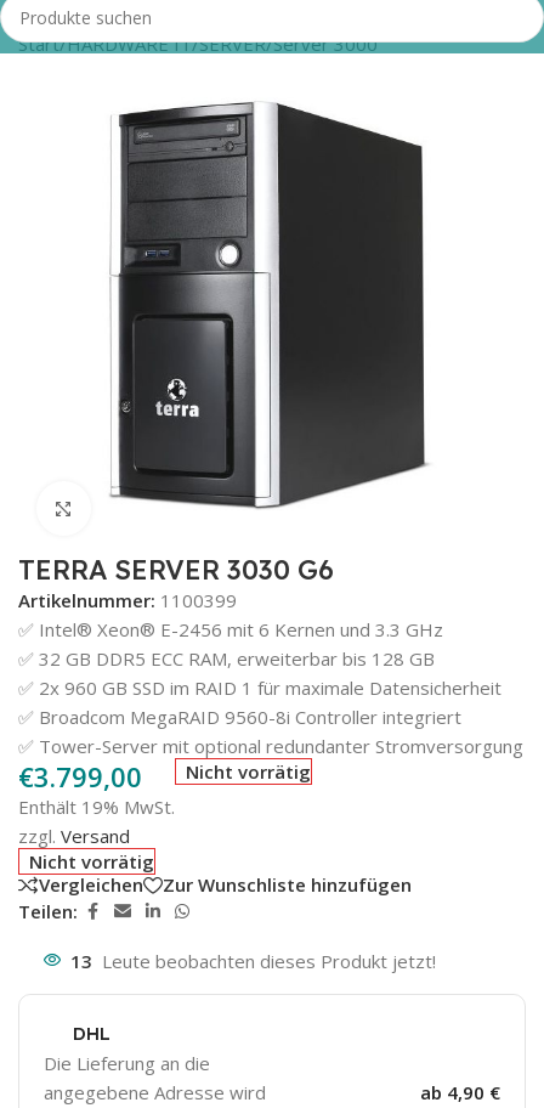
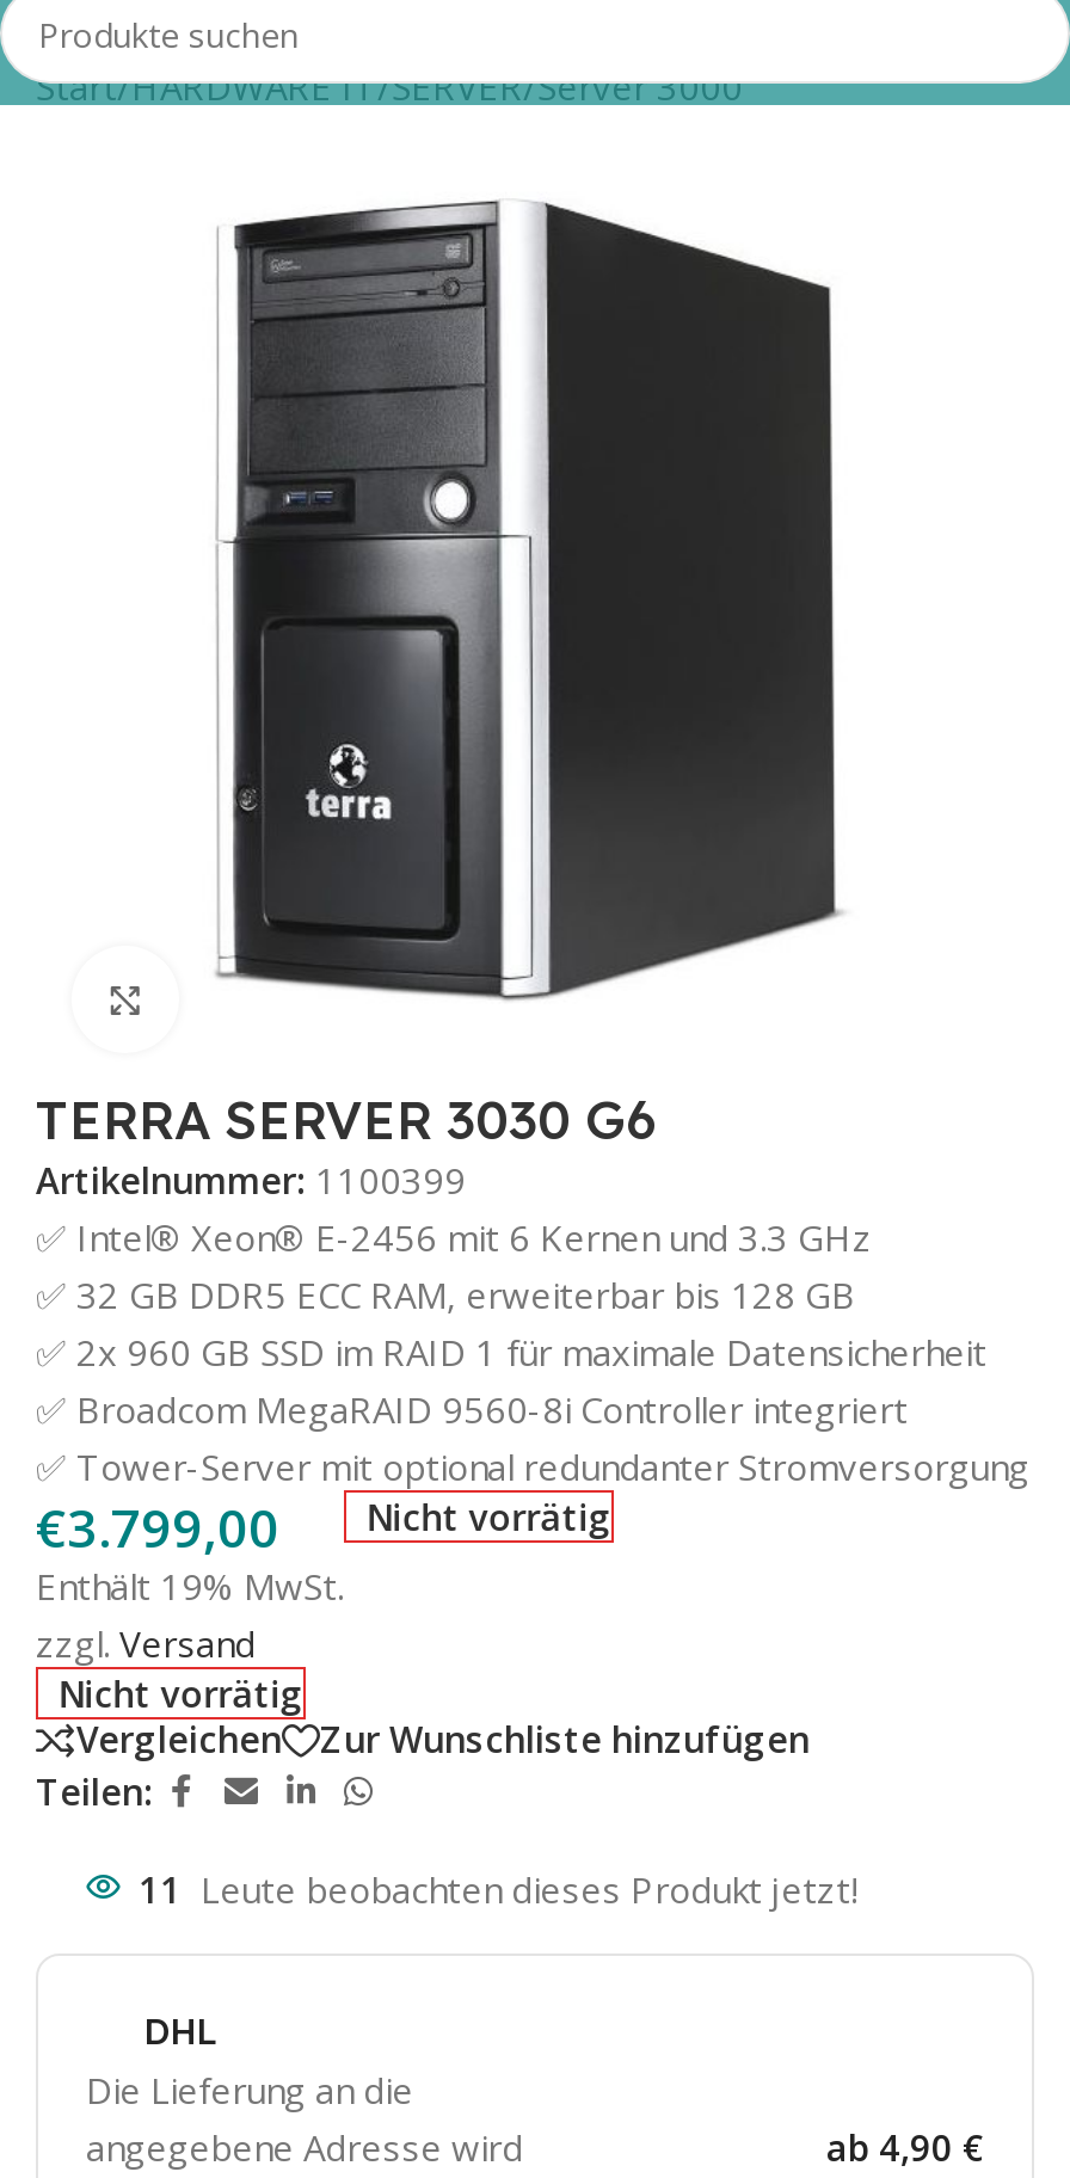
- 13 Leute beobachten dieses Produkt jetzt!
+ 11 Leute beobachten dieses Produkt jetzt!
